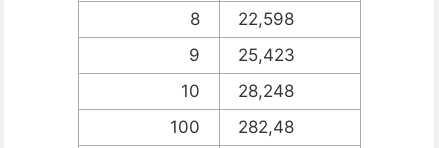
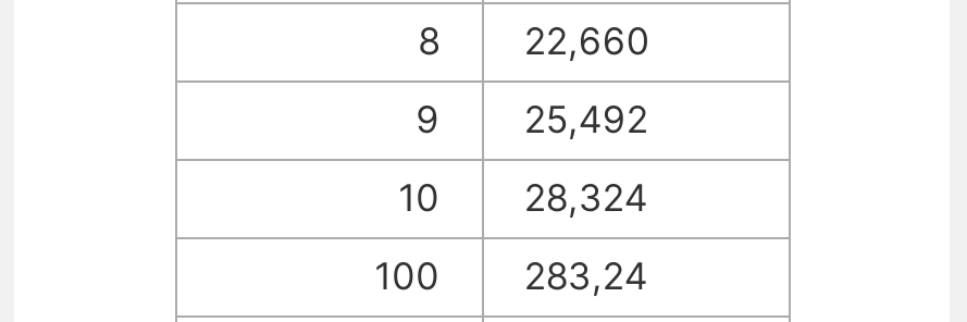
- 8 22,598
+ 8 22,660

- 9 25,423
+ 9 25,492

- 10 28,248
+ 10 28,324

- 100 282,48
+ 100 283,24
